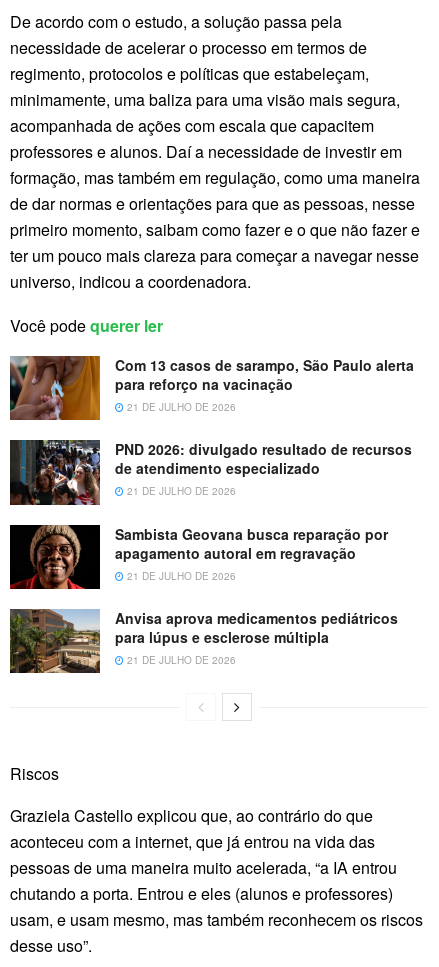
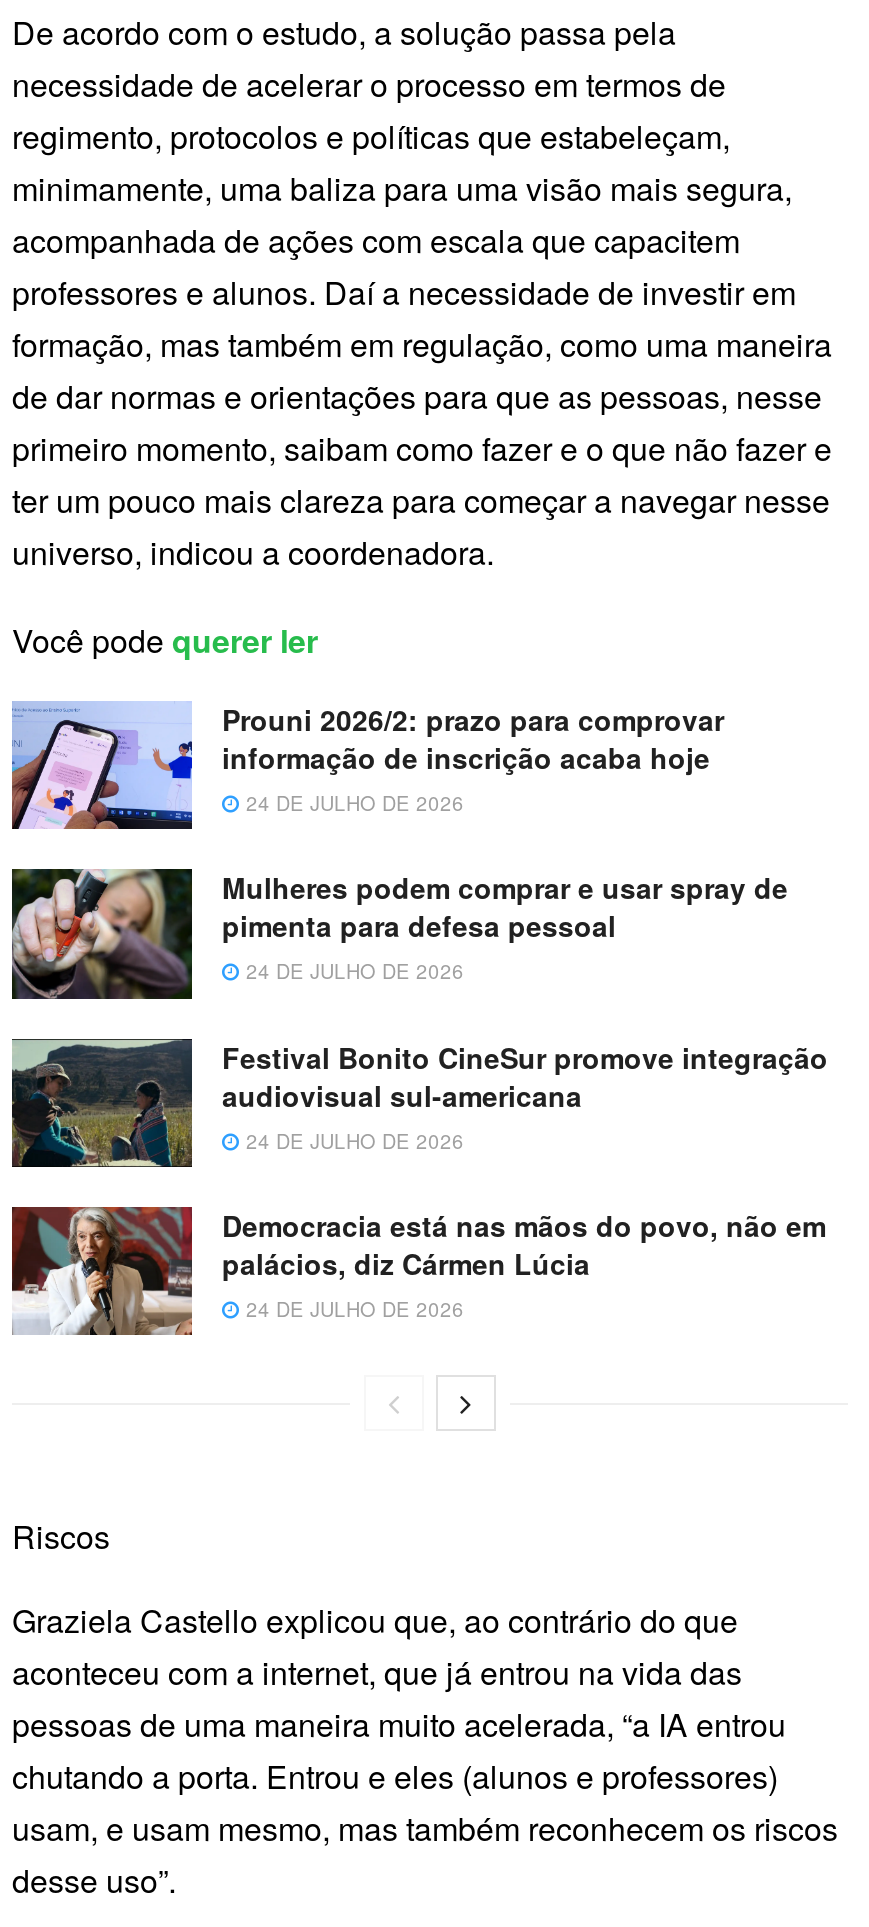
- [image]
- Com 13 casos de sarampo, São Paulo alerta
- para reforço na vacinação
- 21 DE JULHO DE 2026
+ [image]
+ Prouni 2026/2: prazo para comprovar
+ informação de inscrição acaba hoje
+ 24 DE JULHO DE 2026

- [image]
- PND 2026: divulgado resultado de recursos
- de atendimento especializado
- 21 DE JULHO DE 2026
+ [image]
+ Mulheres podem comprar e usar spray de
+ pimenta para defesa pessoal
+ 24 DE JULHO DE 2026

- [image]
- Sambista Geovana busca reparação por
- apagamento autoral em regravação
- 21 DE JULHO DE 2026
+ [image]
+ Festival Bonito CineSur promove integração
+ audiovisual sul-americana
+ 24 DE JULHO DE 2026

- [image]
- Anvisa aprova medicamentos pediátricos
- para lúpus e esclerose múltipla
- 21 DE JULHO DE 2026
+ [image]
+ Democracia está nas mãos do povo, não em
+ palácios, diz Cármen Lúcia
+ 24 DE JULHO DE 2026
